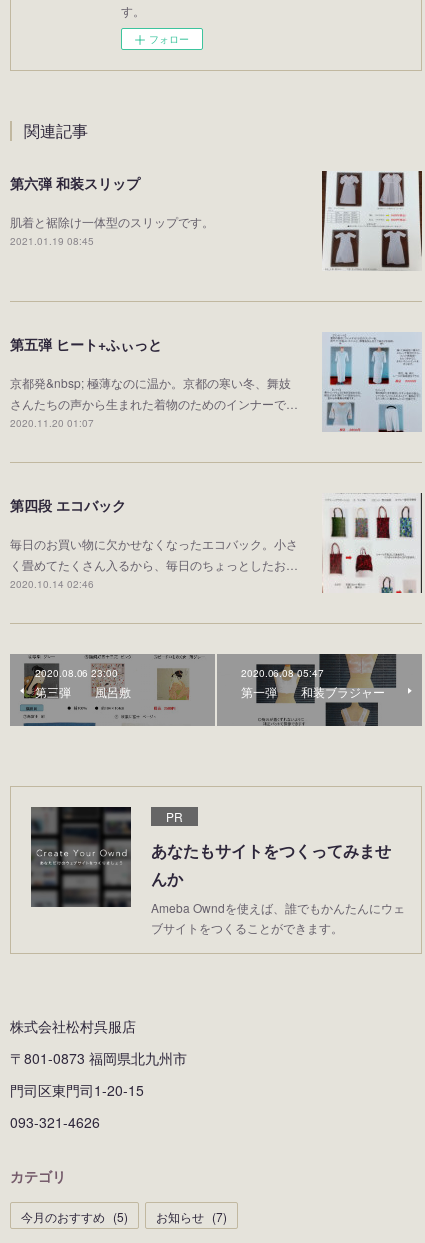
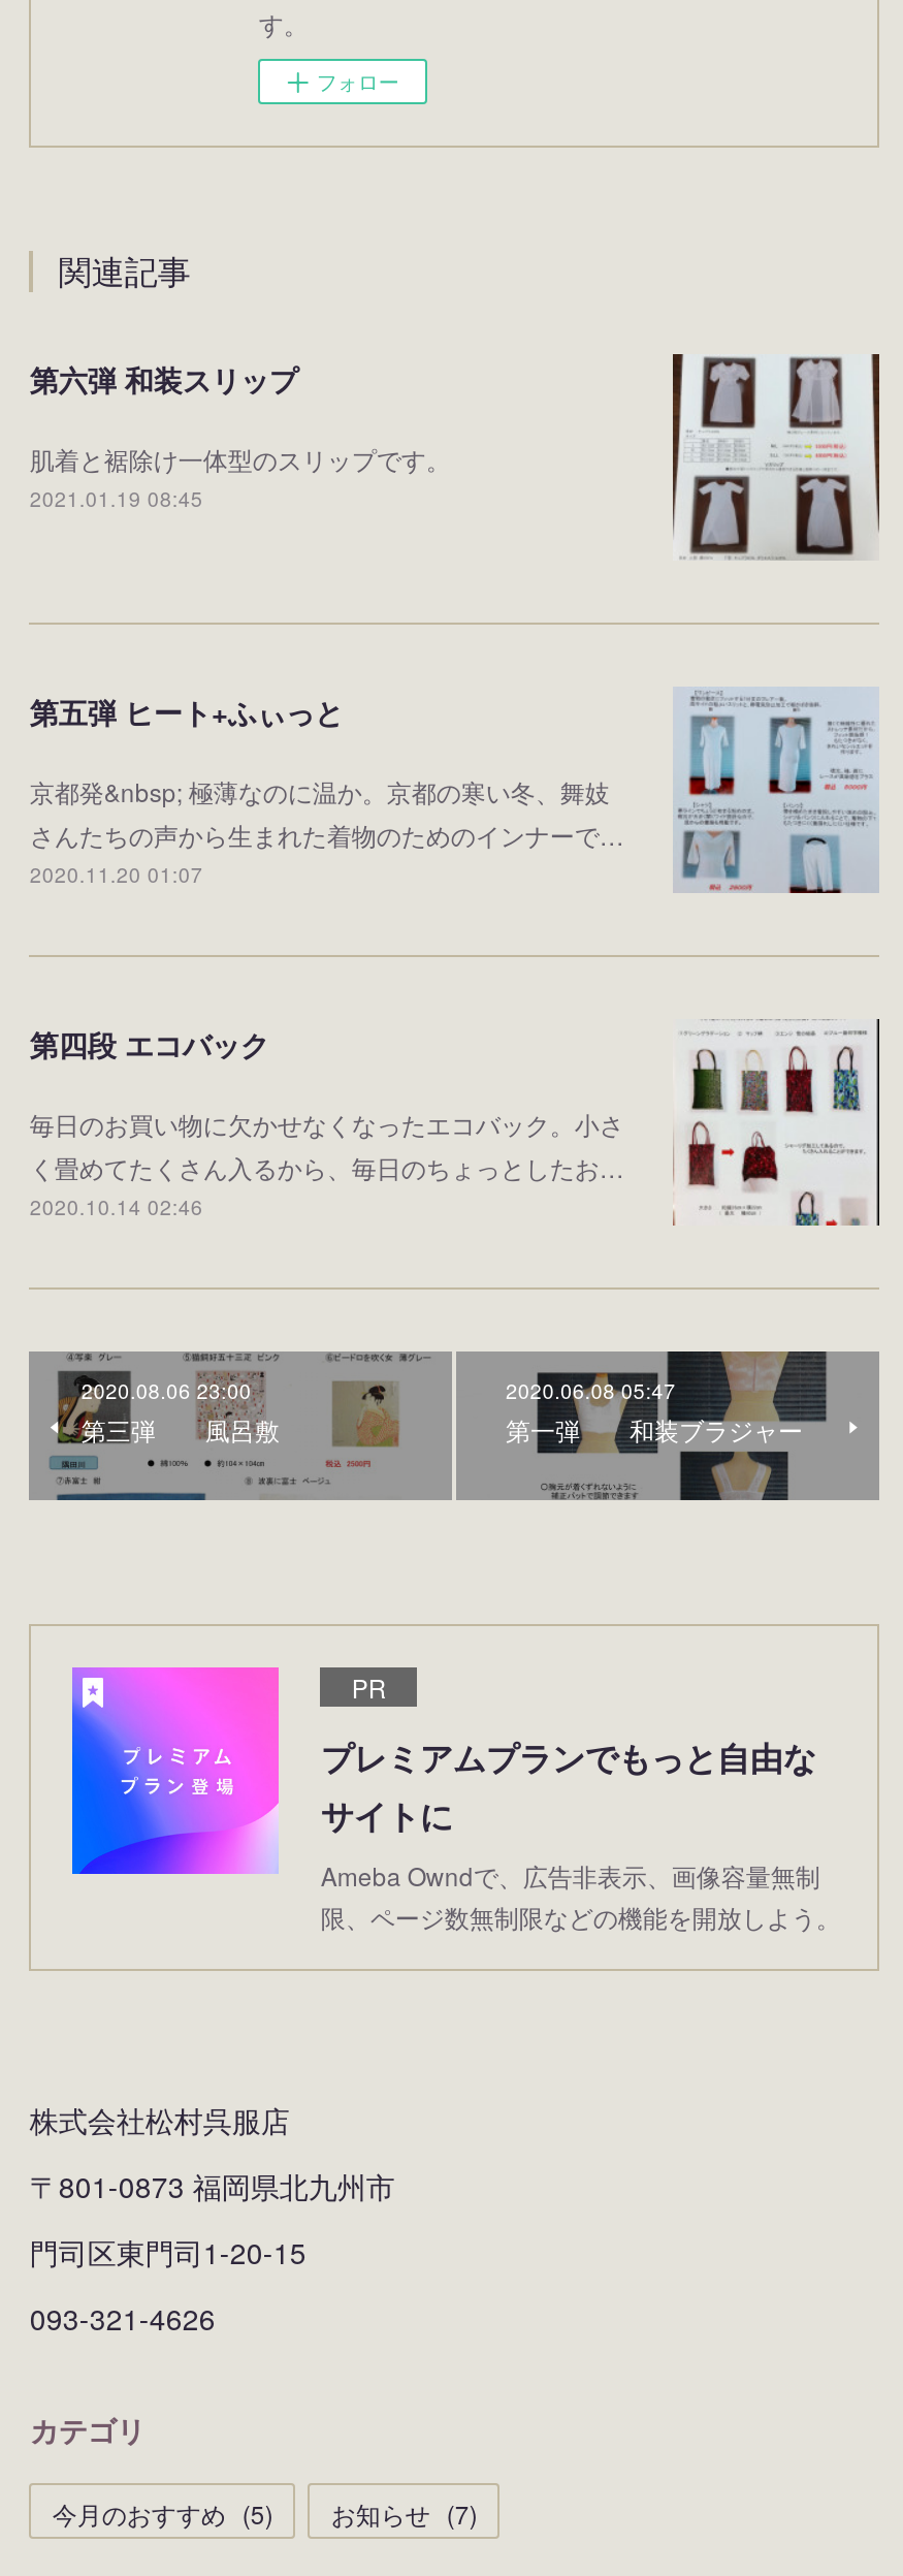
- [image]
- あなたもサイトをつくってみませ
- んか
- Ameba Owndを使えば、誰でもかんたんにウェ
- ブサイトをつくることができます。
+ [image]
+ プレミアムプランでもっと自由な
+ サイトに
+ Ameba Owndで、広告非表示、画像容量無制
+ 限、ページ数無制限などの機能を開放しよう。
